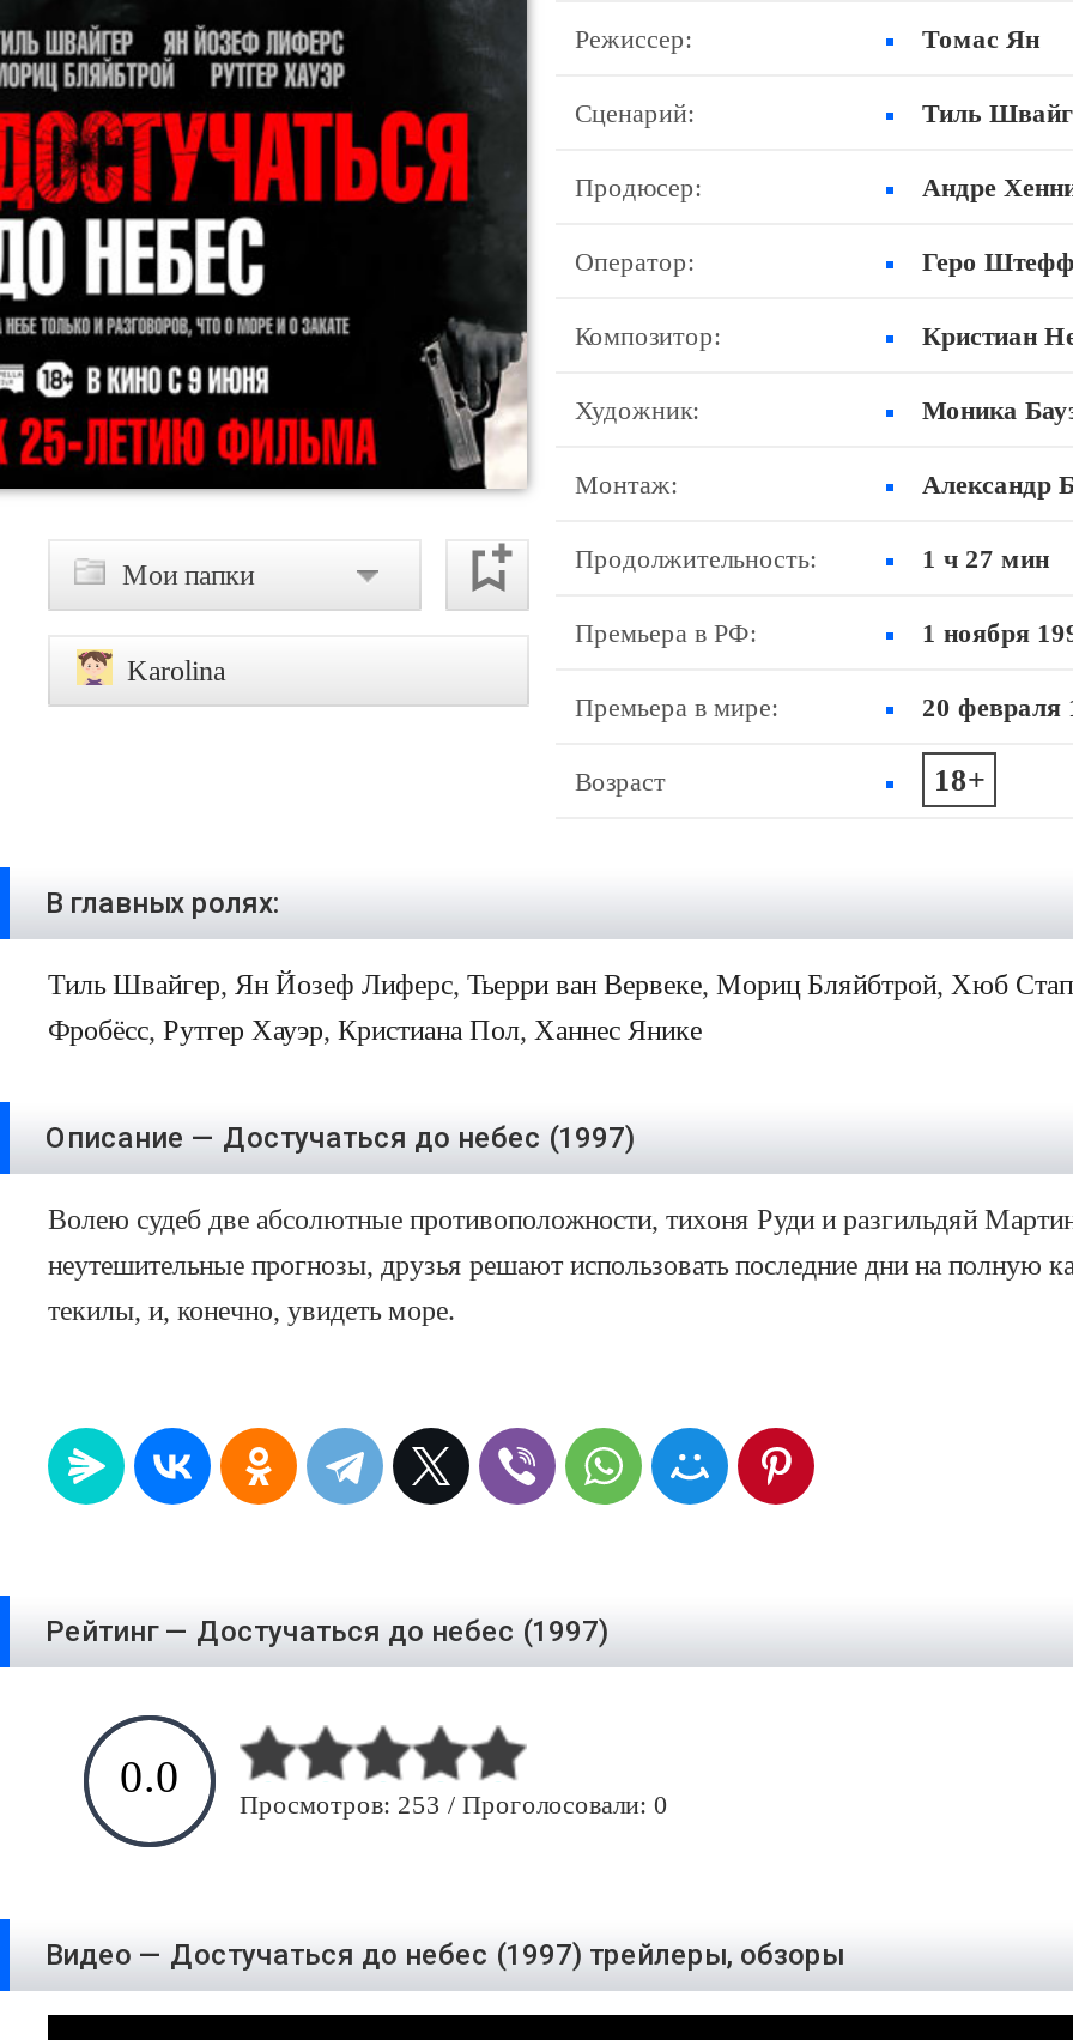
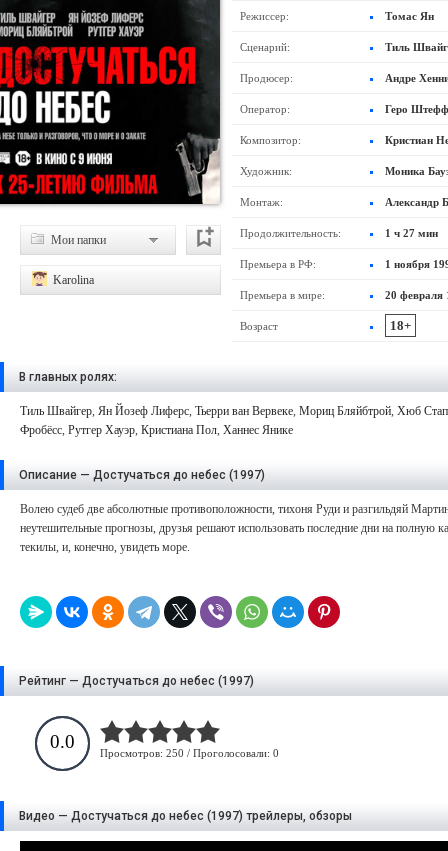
- Просмотров: 253 / Проголосовали: 0
+ Просмотров: 250 / Проголосовали: 0
